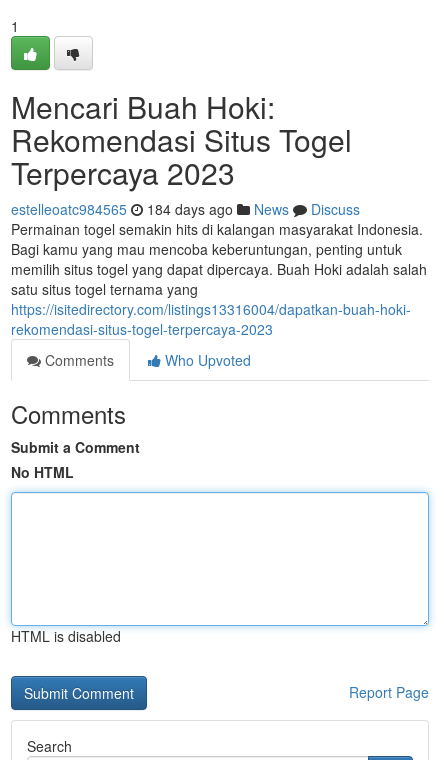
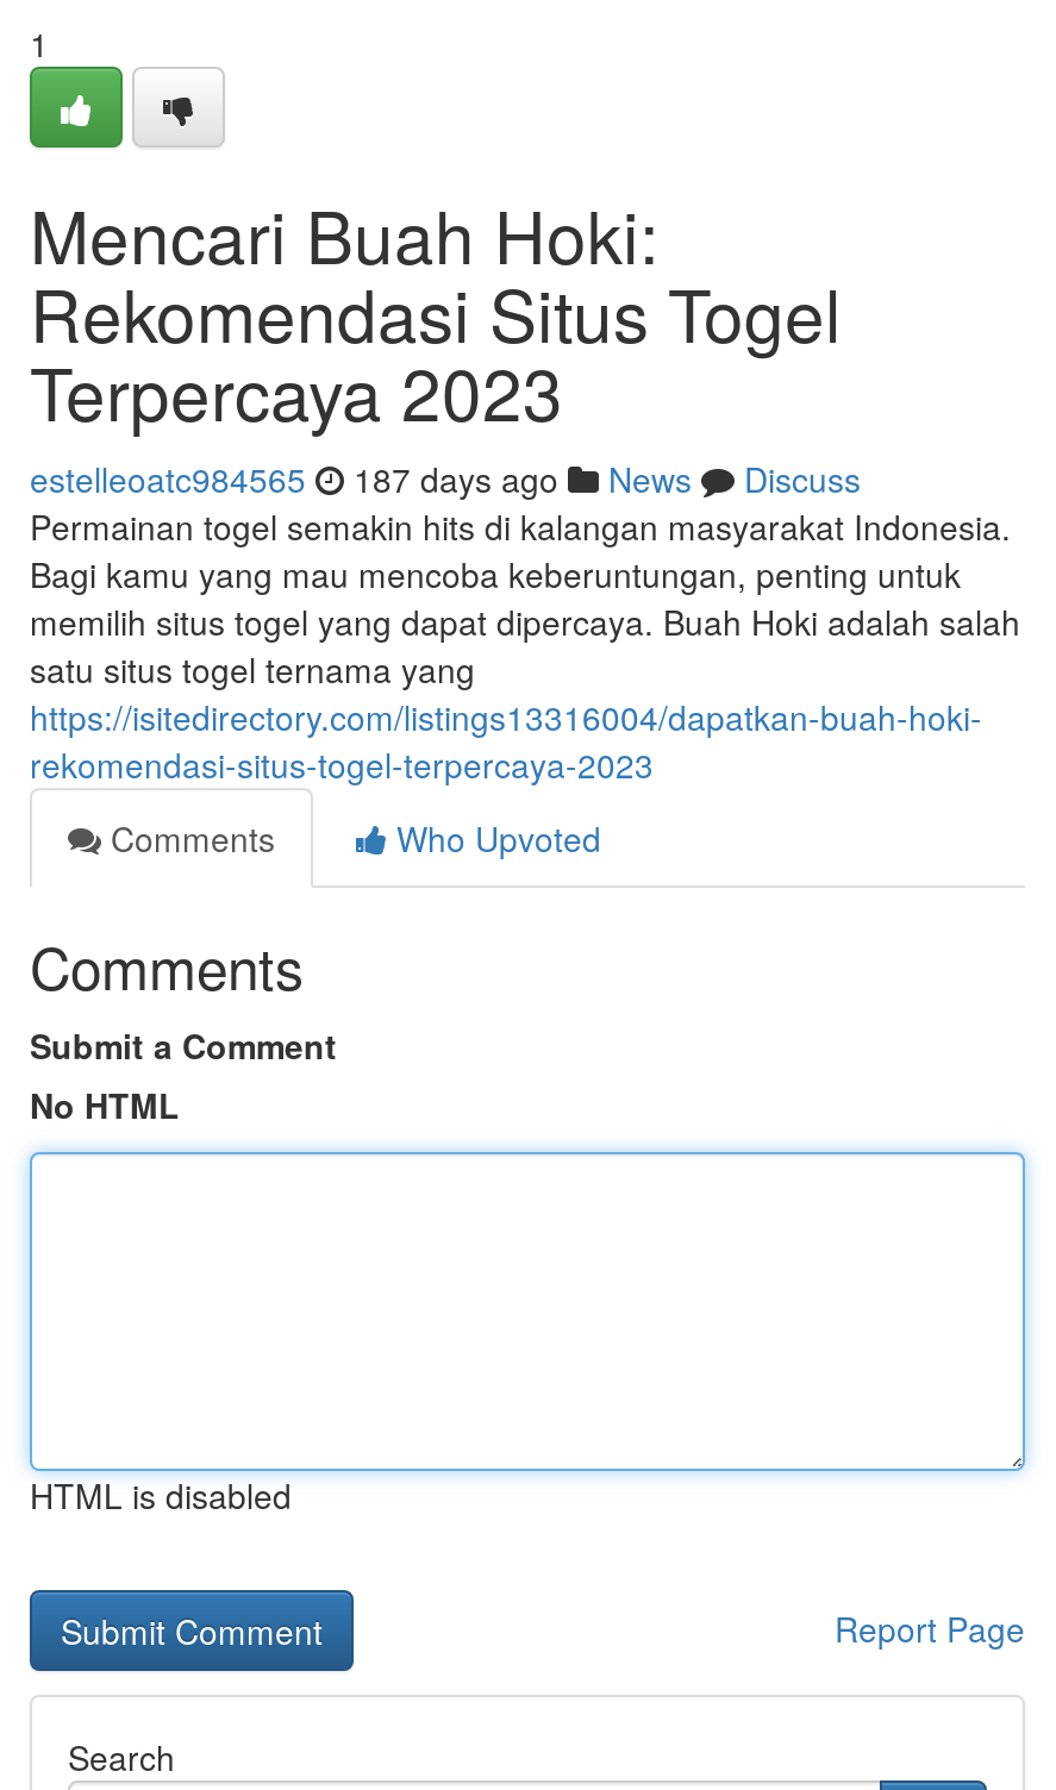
- estelleoatc984565 184 days ago News Discuss
+ estelleoatc984565 187 days ago News Discuss
